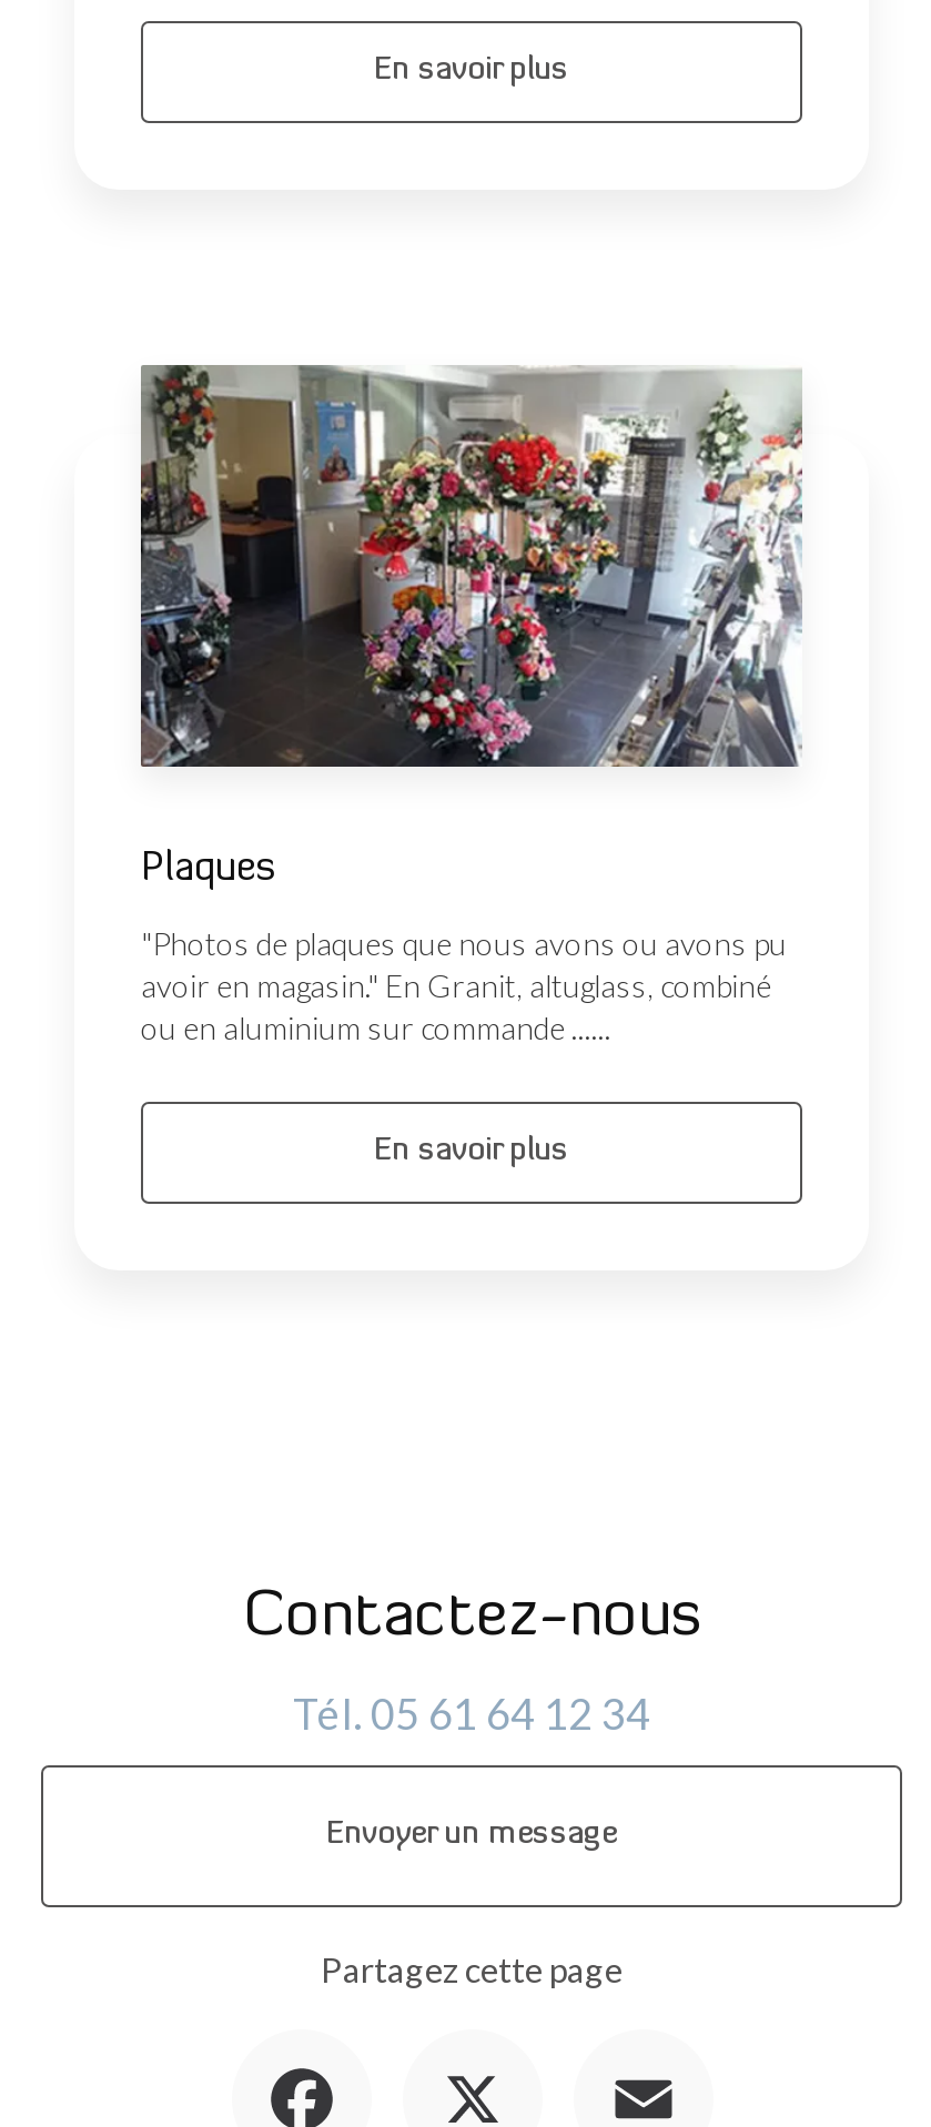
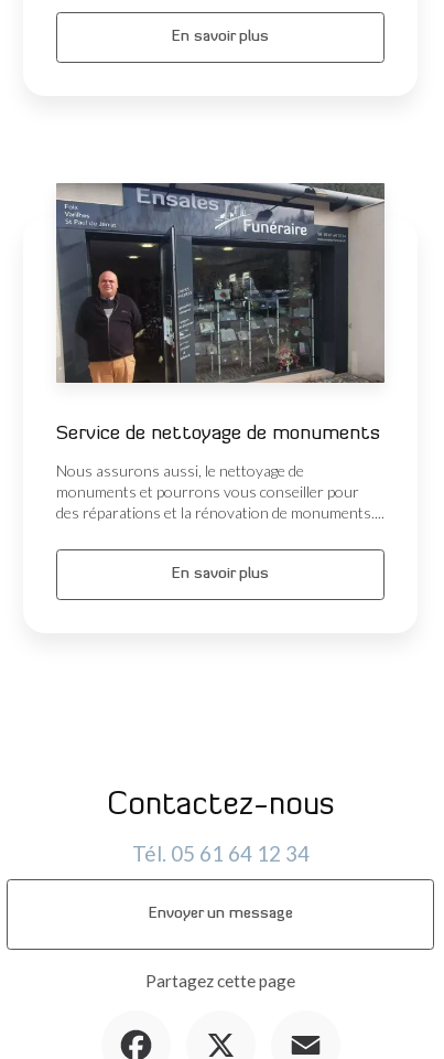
- [image]
- Plaques
+ [image]
+ Service de nettoyage de monuments

- "Photos de plaques que nous avons ou avons pu
- avoir en magasin." En Granit, altuglass, combiné
- ou en aluminium sur commande ......
+ Nous assurons aussi, le nettoyage de
+ monuments et pourrons vous conseiller pour
+ des réparations et la rénovation de monuments....
